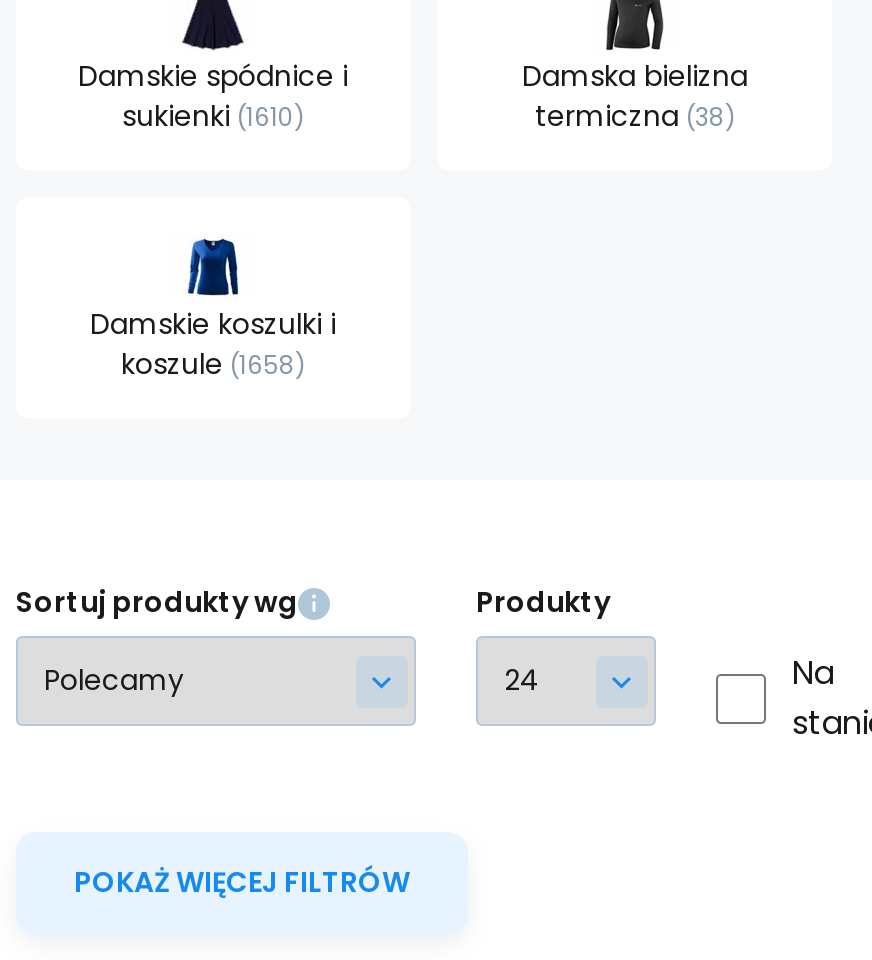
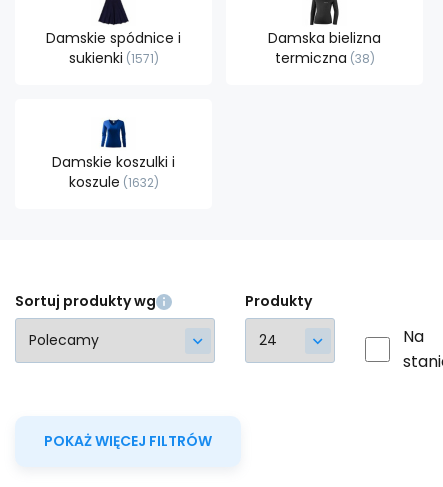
- sukienki 1610
+ sukienki 1571

- koszule 1658
+ koszule 1632
